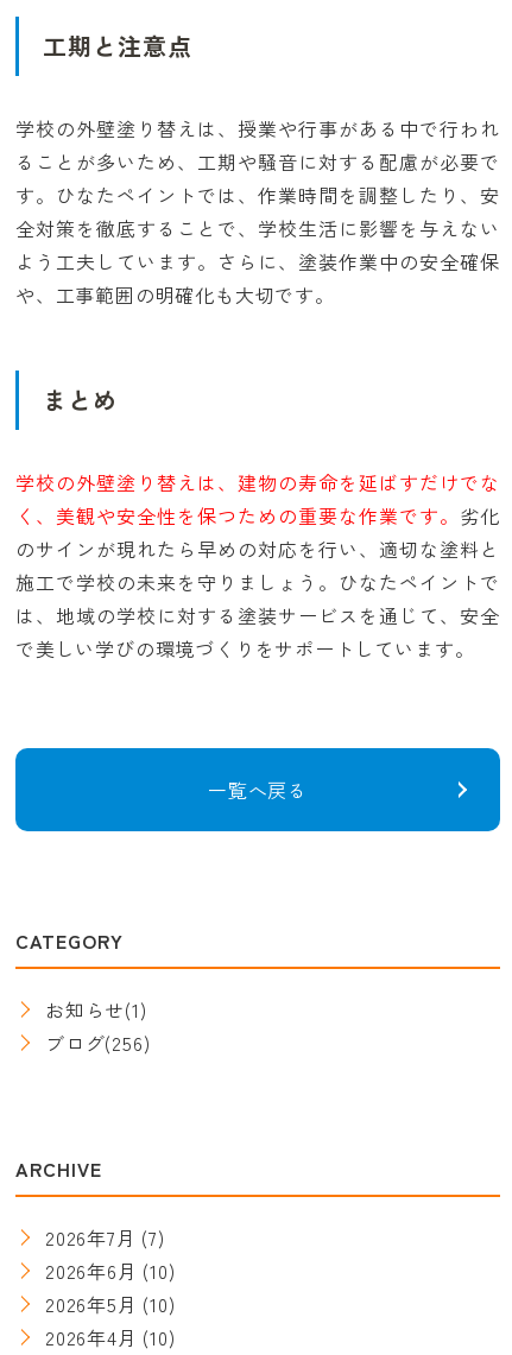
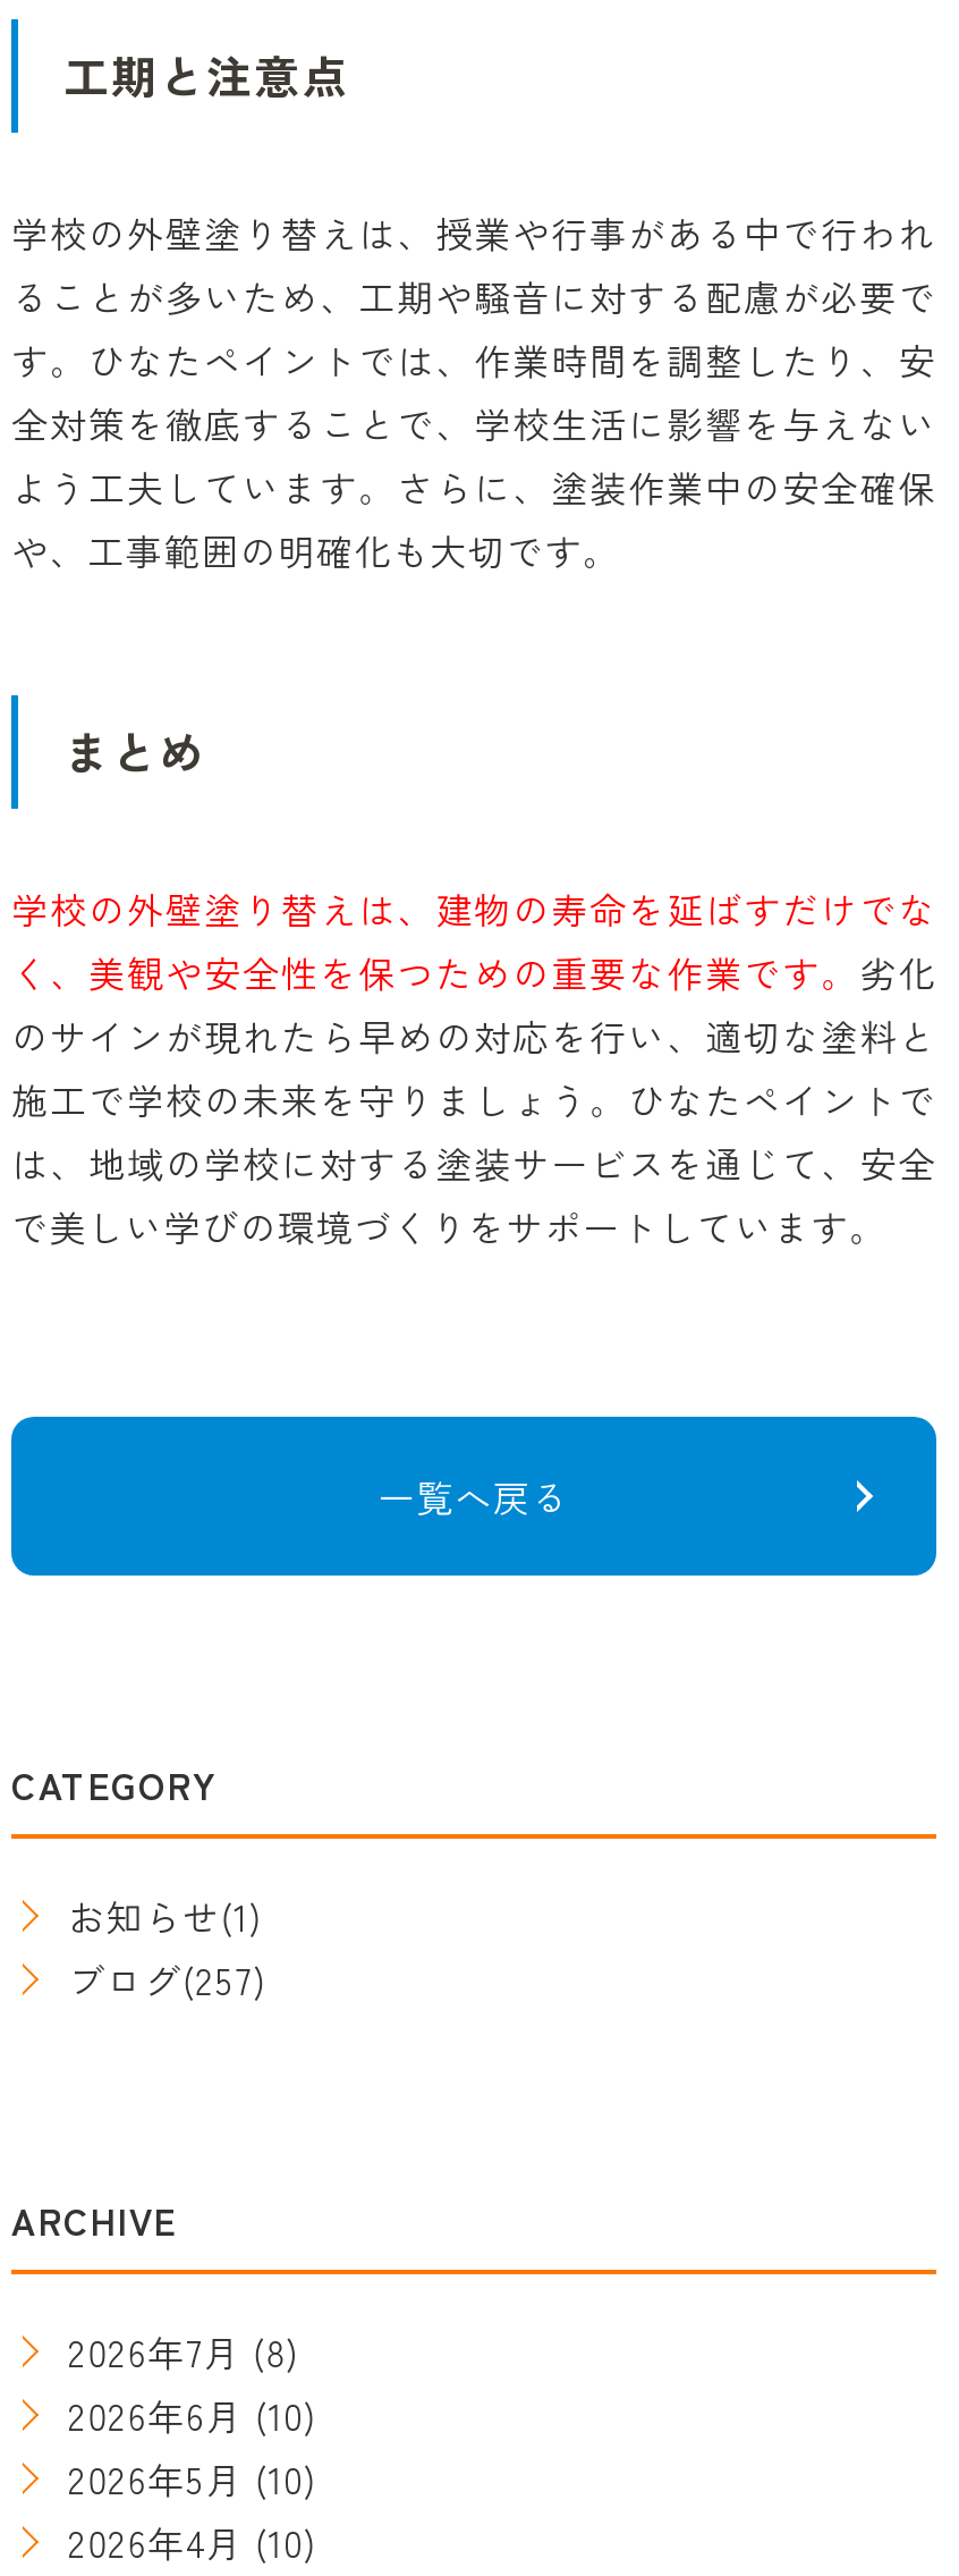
- ブログ(256)
+ ブログ(257)

- 2026年7月(7)
+ 2026年7月(8)
